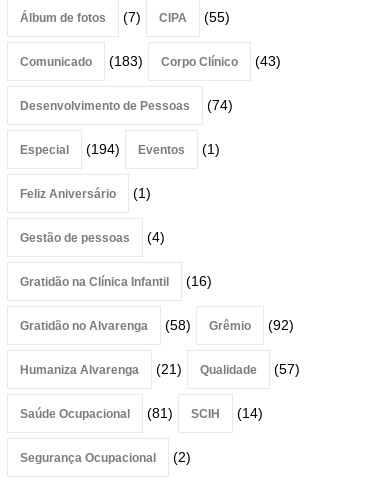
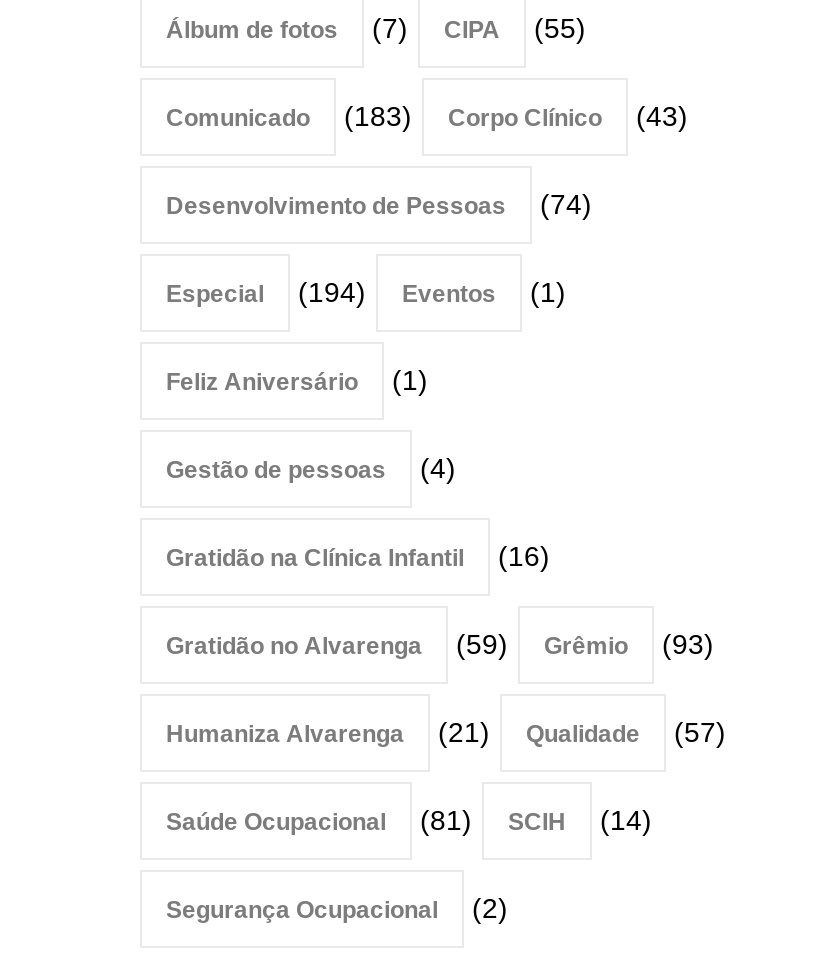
- (58)
+ (59)

- (92)
+ (93)
